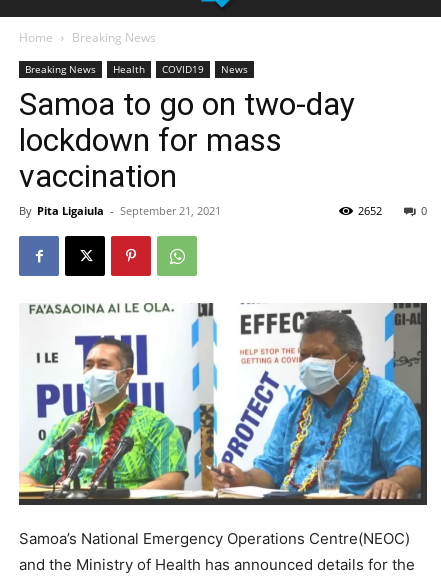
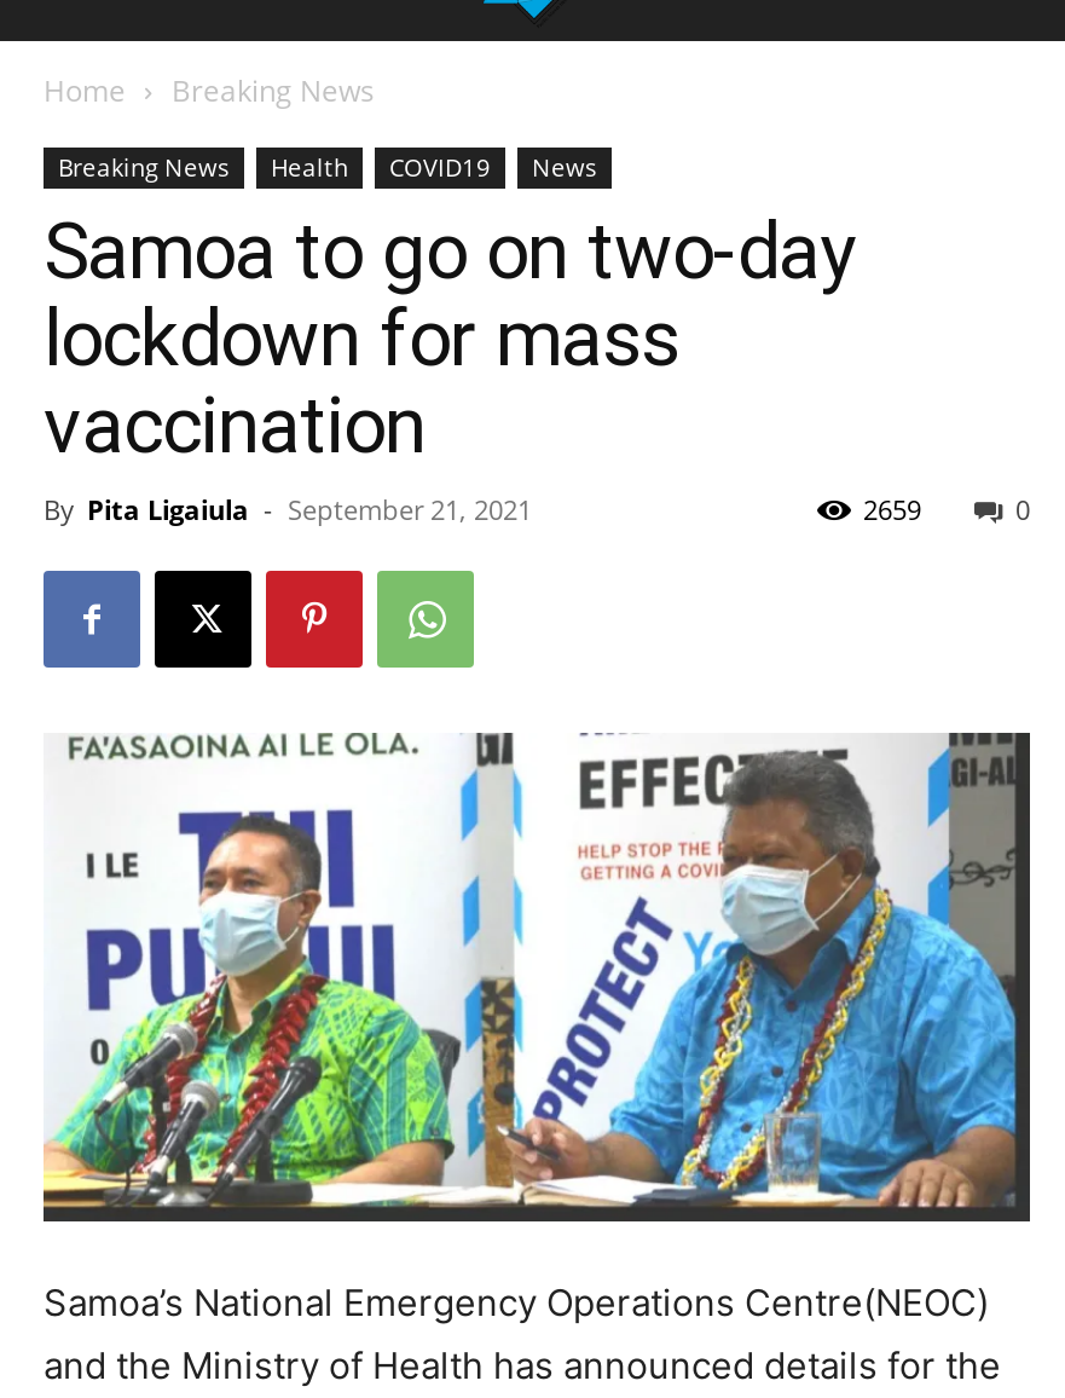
- 2652
+ 2659
